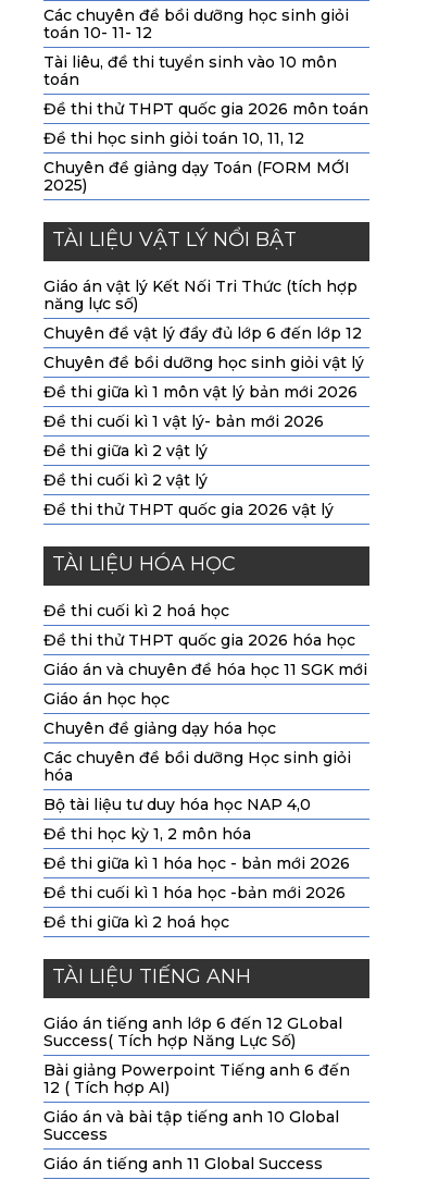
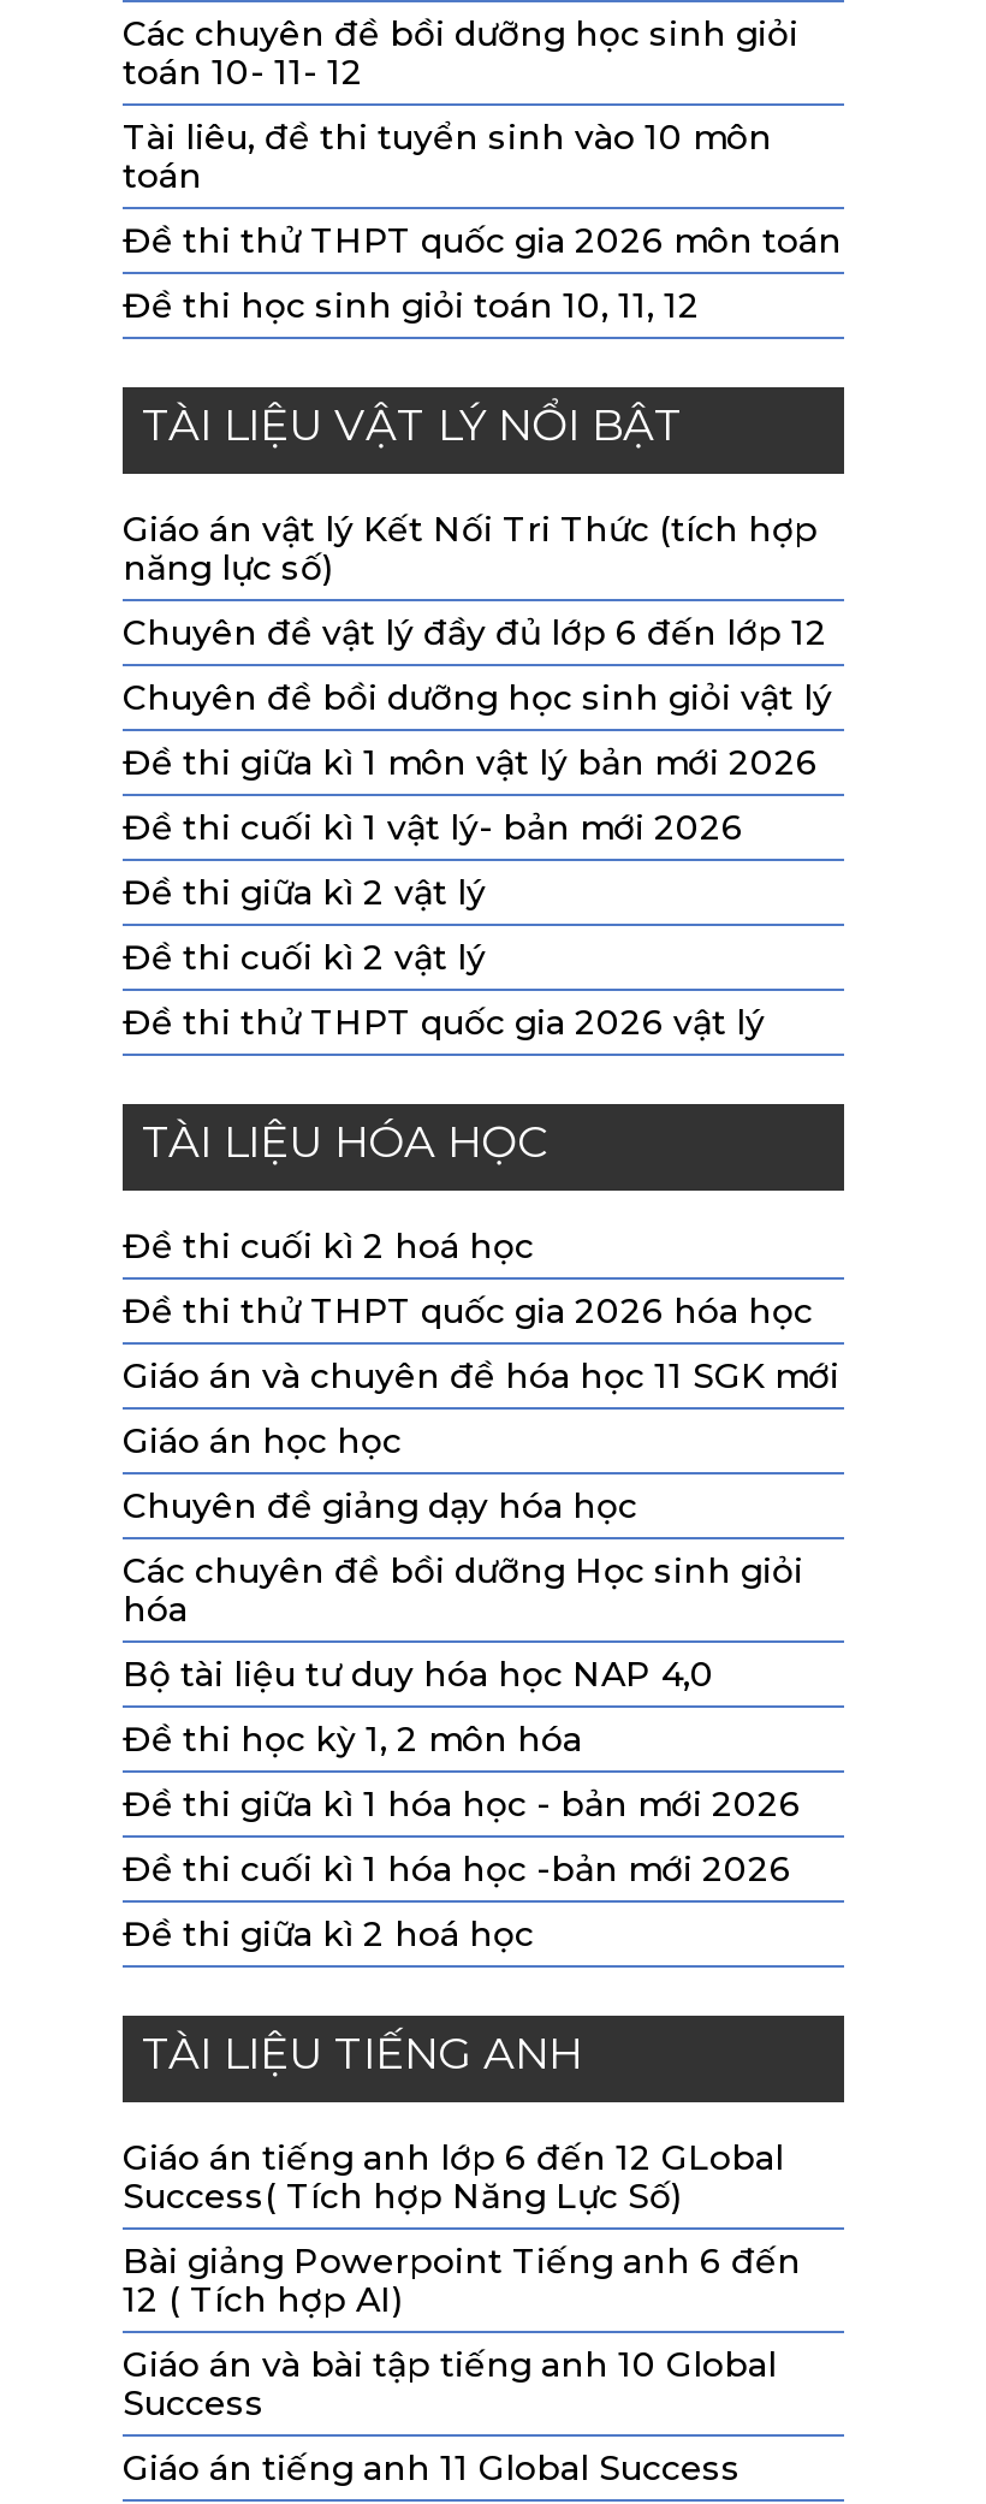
- Chuyên đề giảng dạy Toán (FORM MỚI
- 2025)
